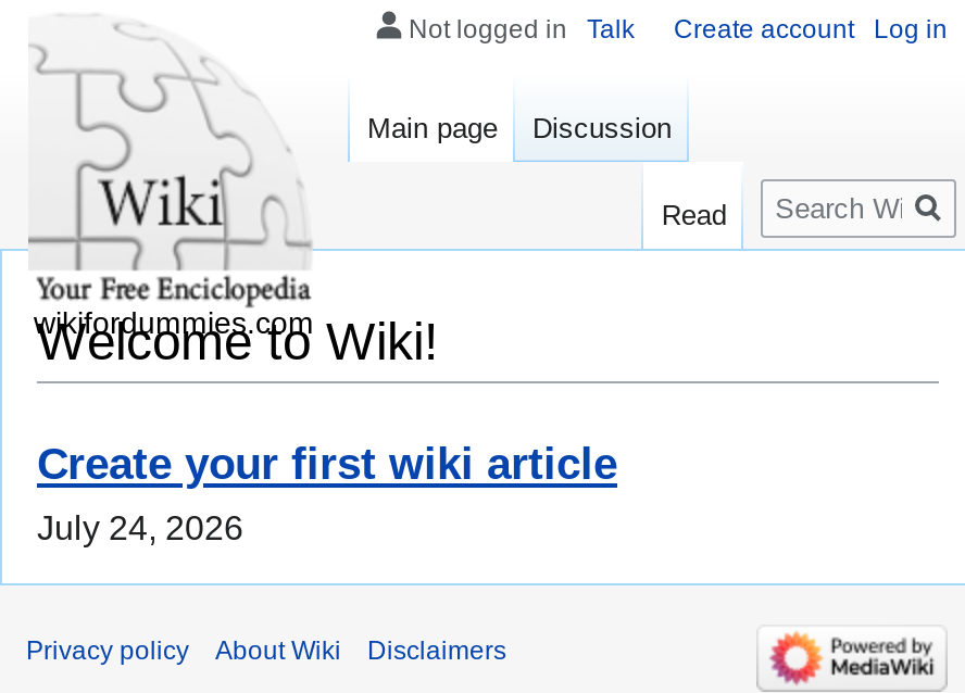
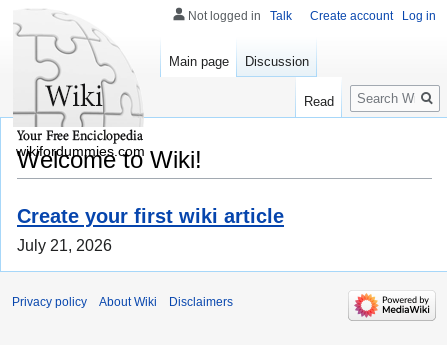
- July 24, 2026
+ July 21, 2026
